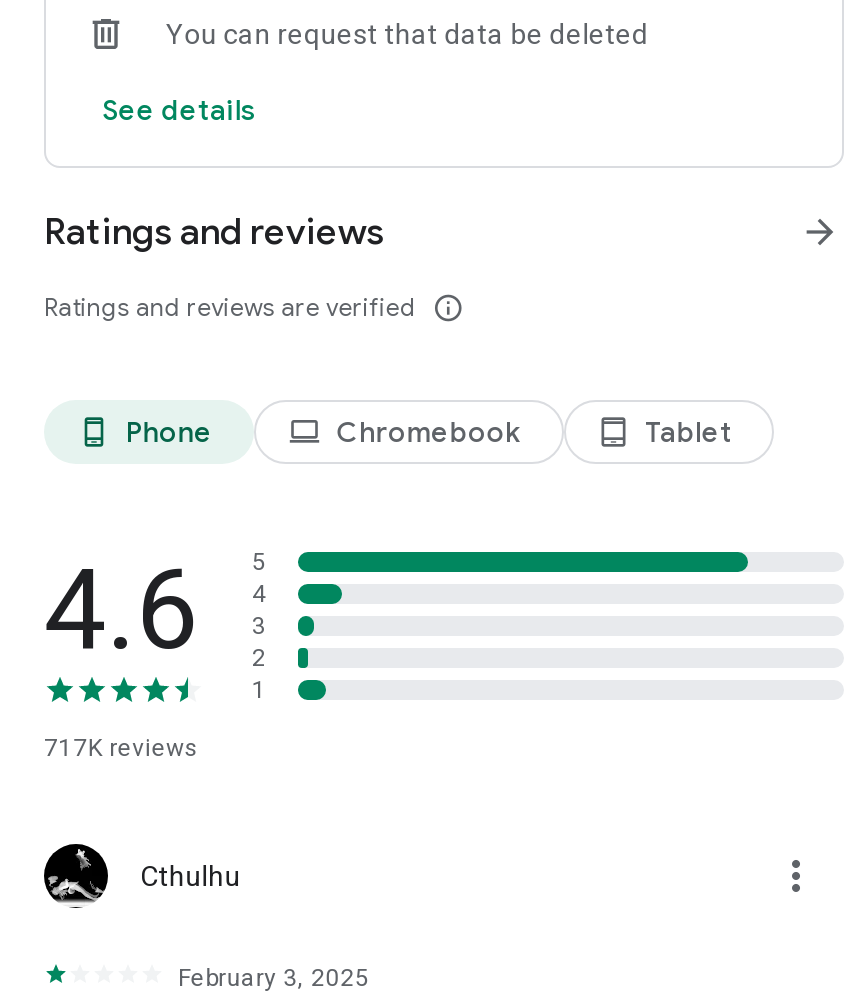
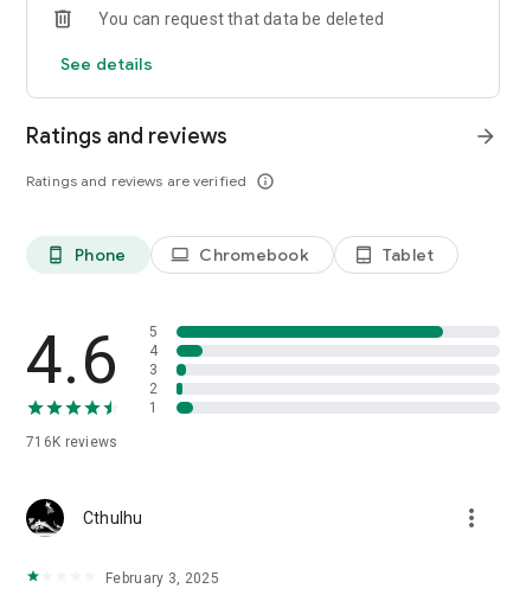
- 717K reviews
+ 716K reviews
